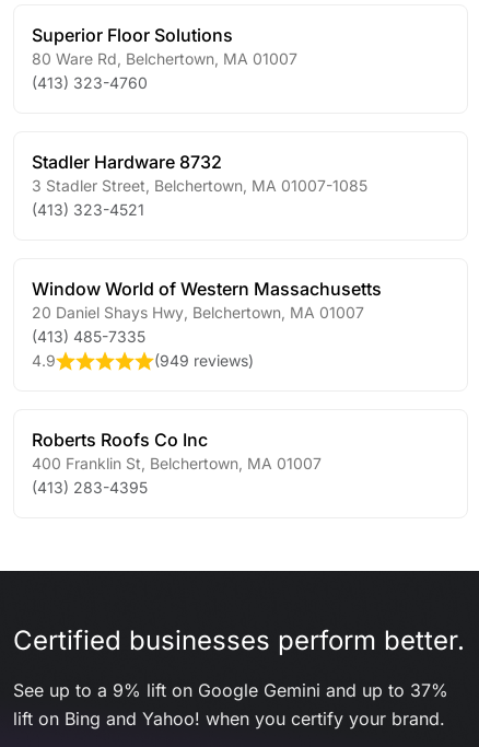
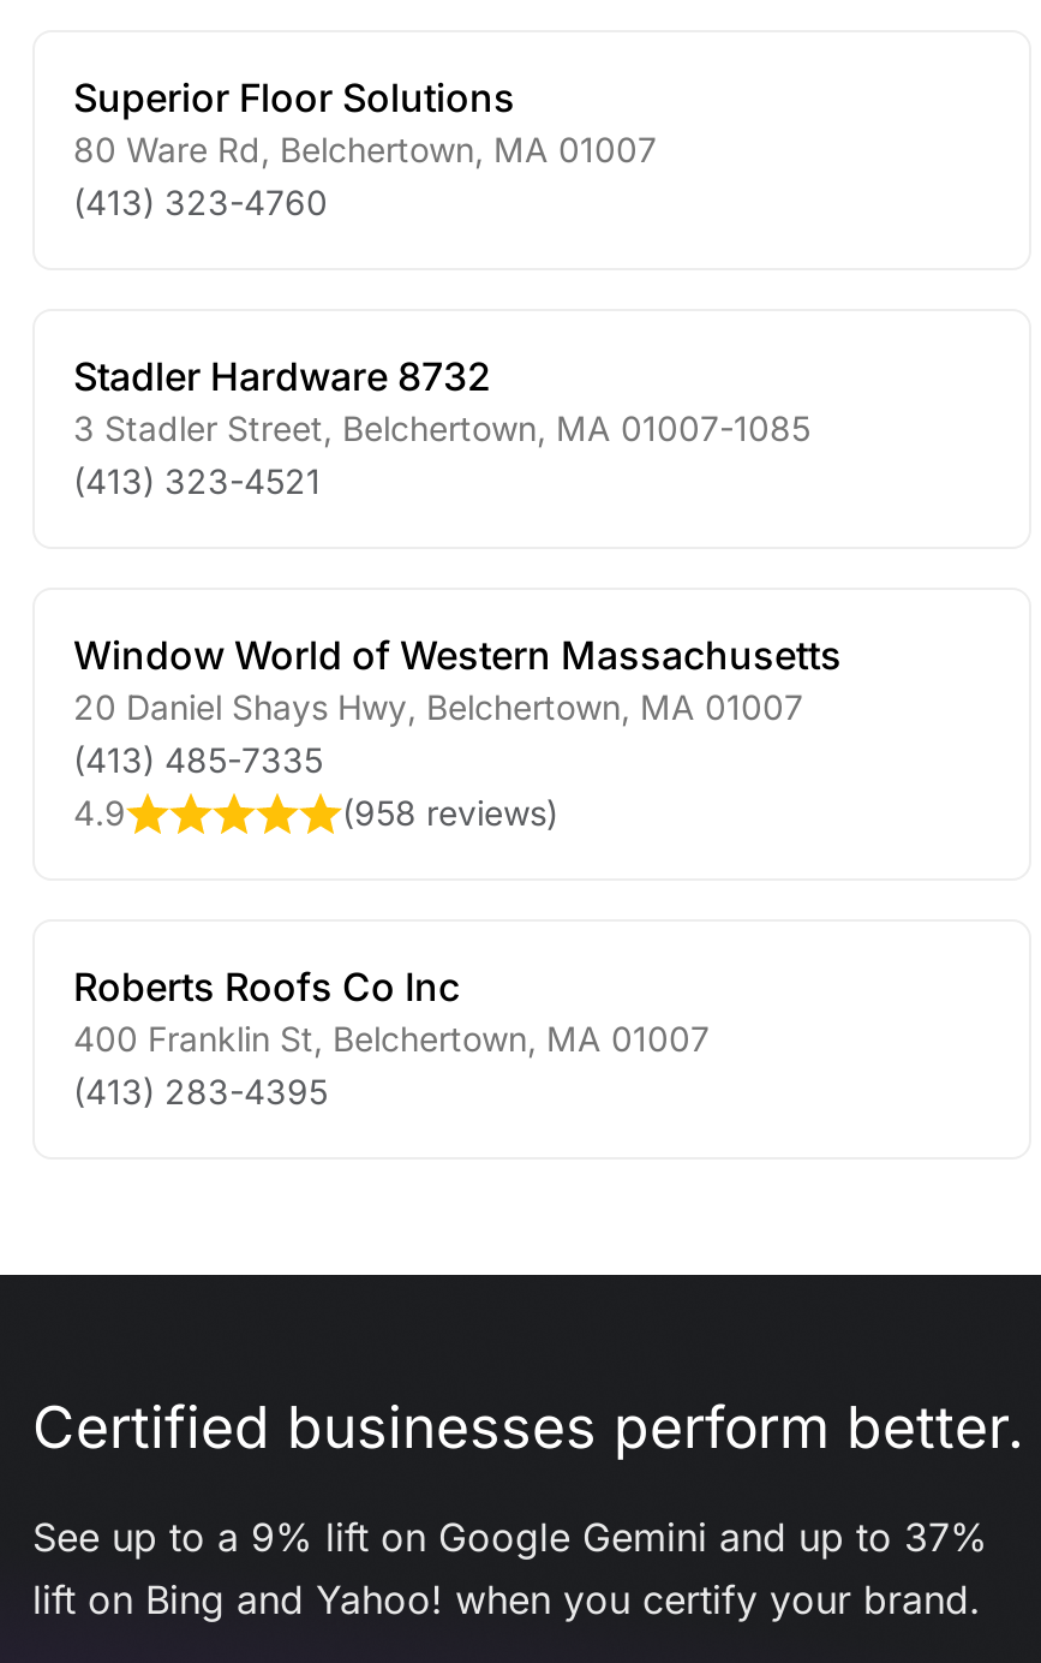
- (949 reviews)
+ (958 reviews)
